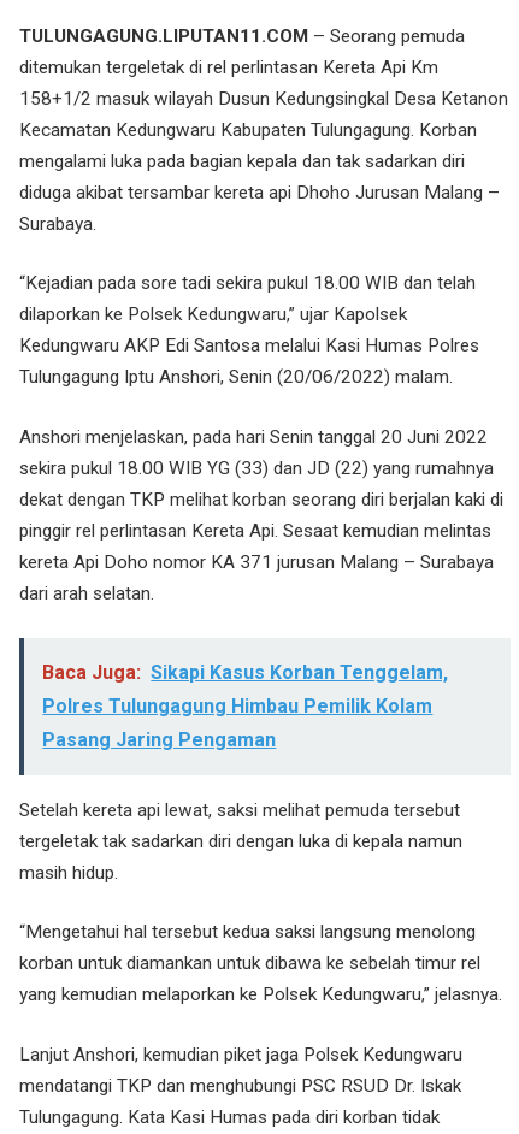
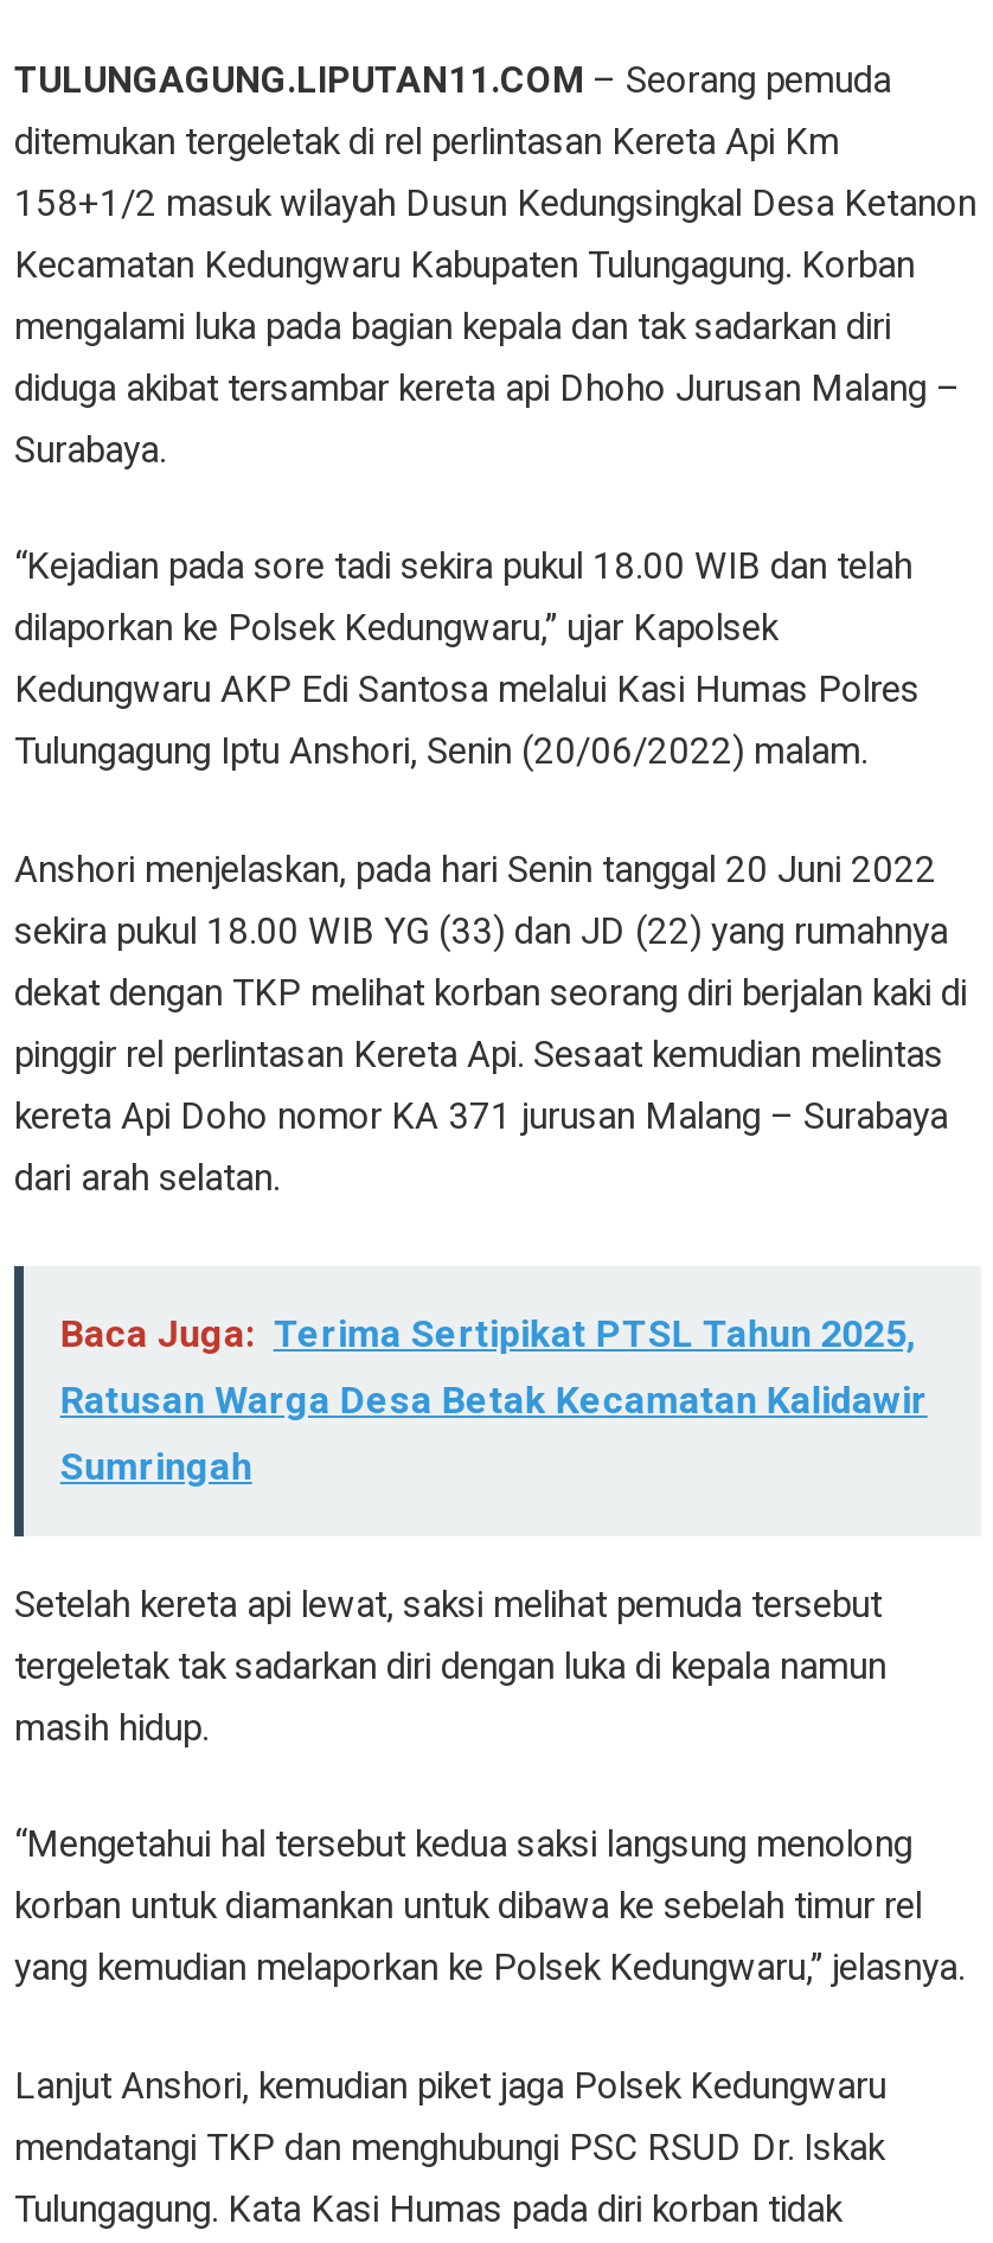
- Baca Juga: Sikapi Kasus Korban Tenggelam,
+ Baca Juga: Terima Sertipikat PTSL Tahun 2025,

- Polres Tulungagung Himbau Pemilik Kolam
+ Ratusan Warga Desa Betak Kecamatan Kalidawir

- Pasang Jaring Pengaman
+ Sumringah
